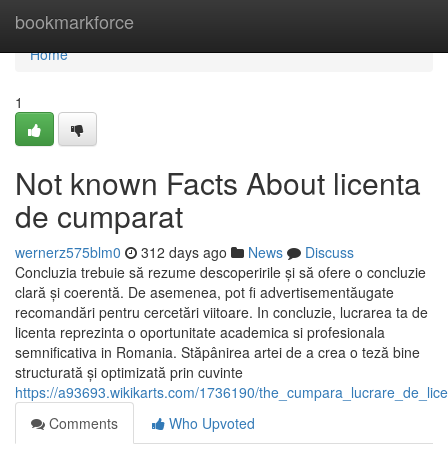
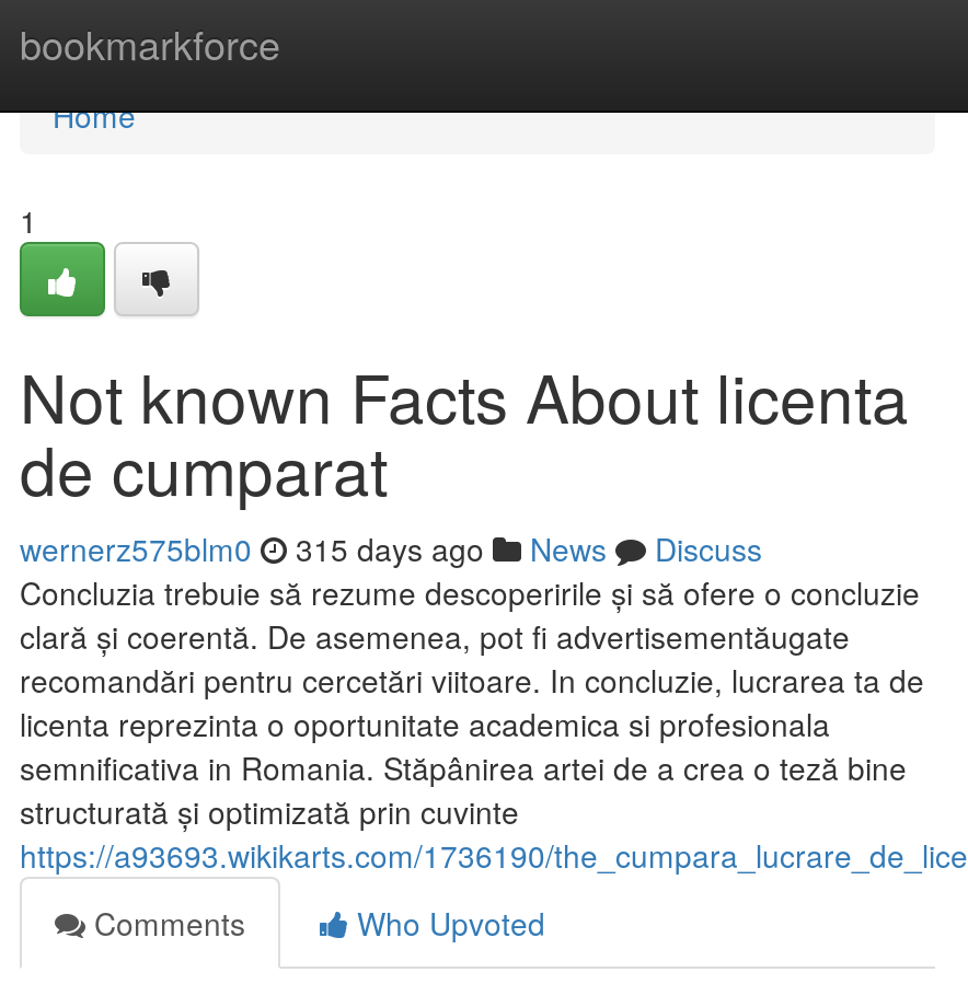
- wernerz575blm0 312 days ago News Discuss
+ wernerz575blm0 315 days ago News Discuss
